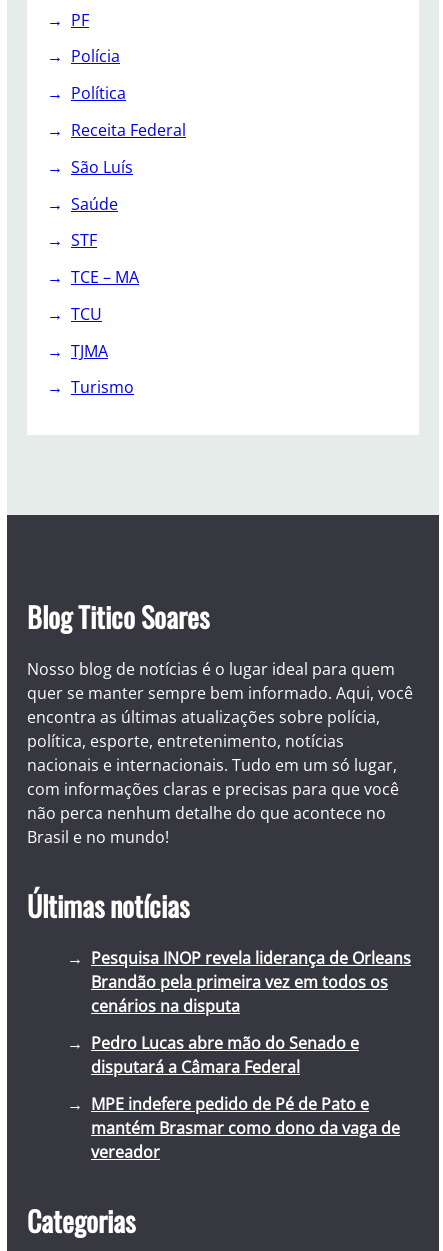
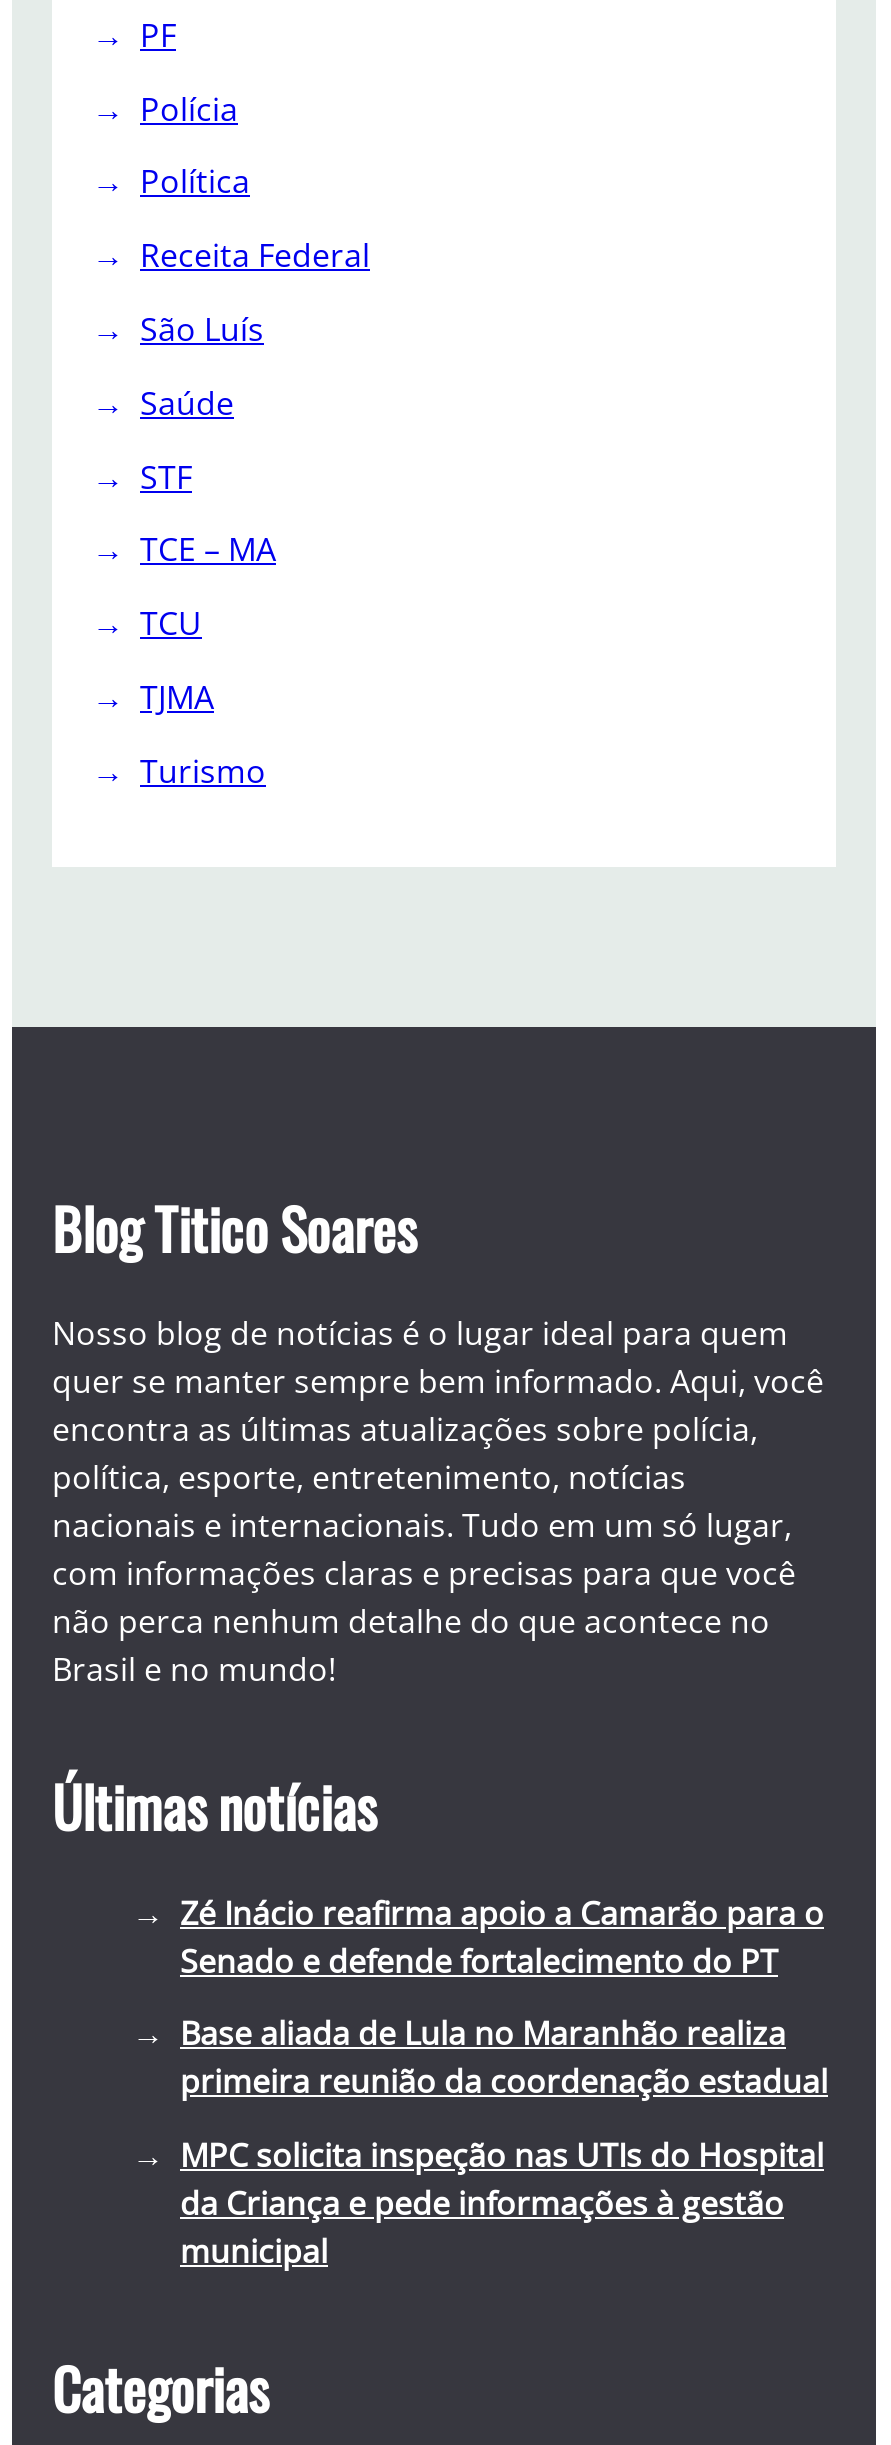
- Pesquisa INOP revela liderança de Orleans
- Brandão pela primeira vez em todos os
- cenários na disputa
+ Zé Inácio reafirma apoio a Camarão para o
+ Senado e defende fortalecimento do PT

- Pedro Lucas abre mão do Senado e
- disputará a Câmara Federal
+ Base aliada de Lula no Maranhão realiza
+ primeira reunião da coordenação estadual

- MPE indefere pedido de Pé de Pato e
- mantém Brasmar como dono da vaga de
- vereador
+ MPC solicita inspeção nas UTIs do Hospital
+ da Criança e pede informações à gestão
+ municipal
